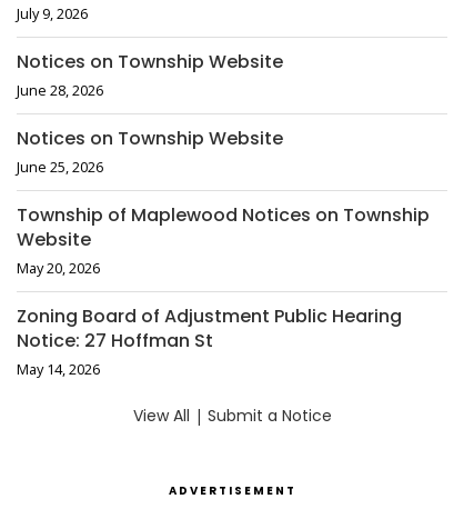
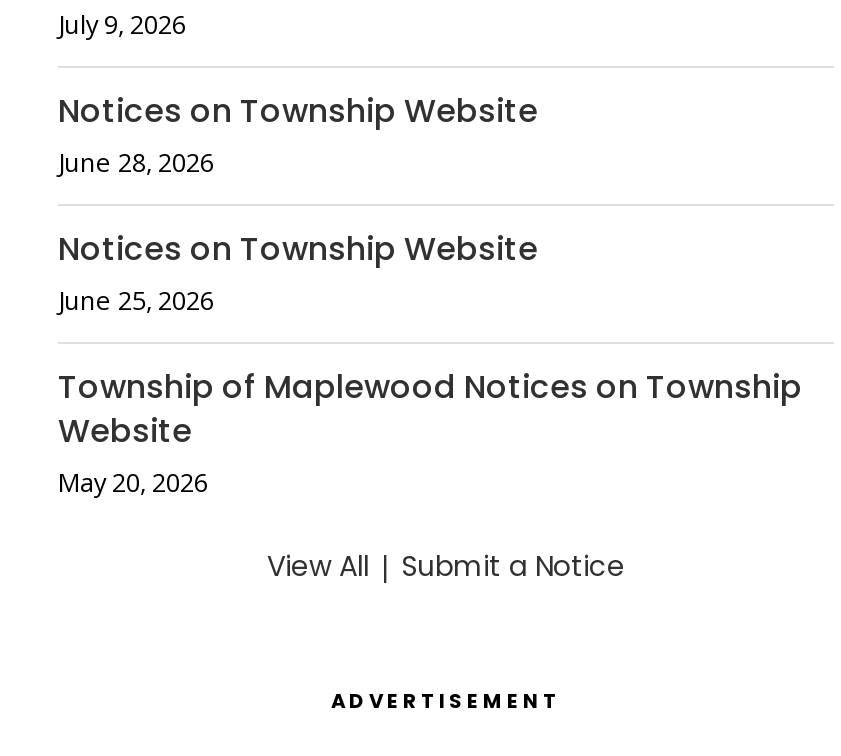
- Zoning Board of Adjustment Public Hearing
- Notice: 27 Hoffman St
- May 14, 2026
